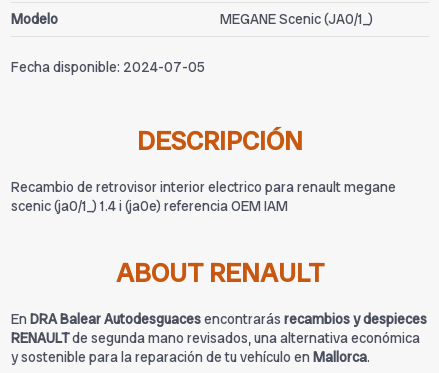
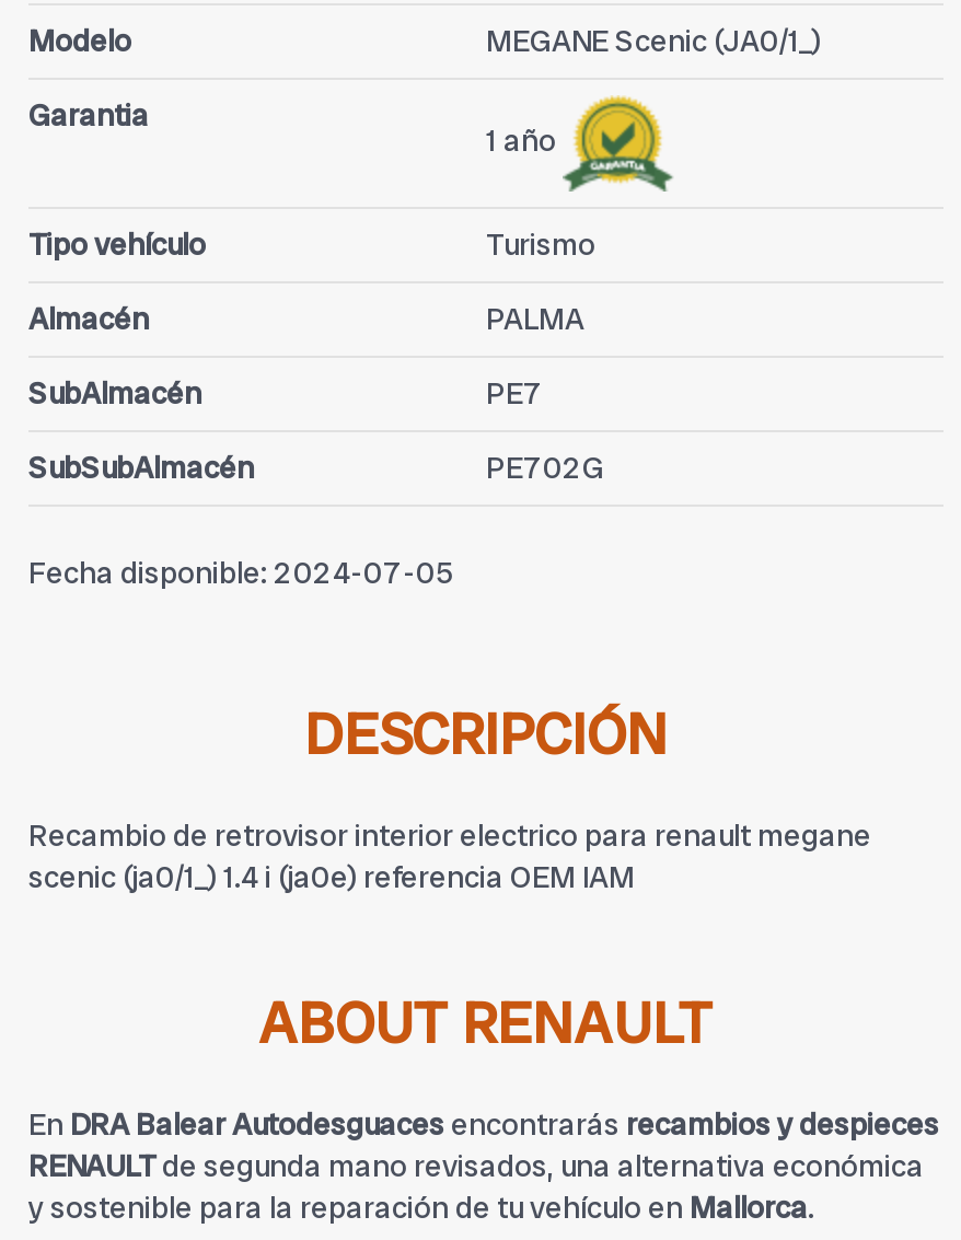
+ [image]
+ Garantia
+ 1 año
+ Tipo vehículo
+ Turismo
+ Almacén
+ PALMA
+ SubAlmacén
+ PE7
+ SubSubAlmacén
+ PE702G
